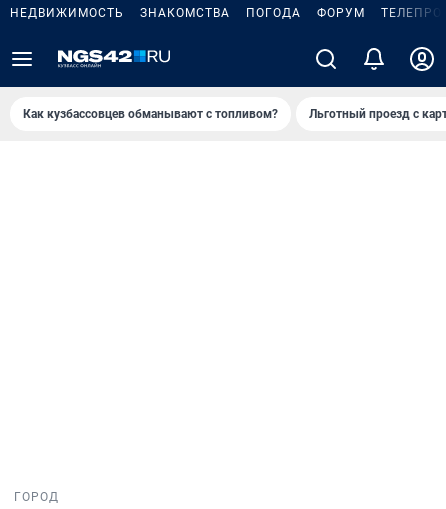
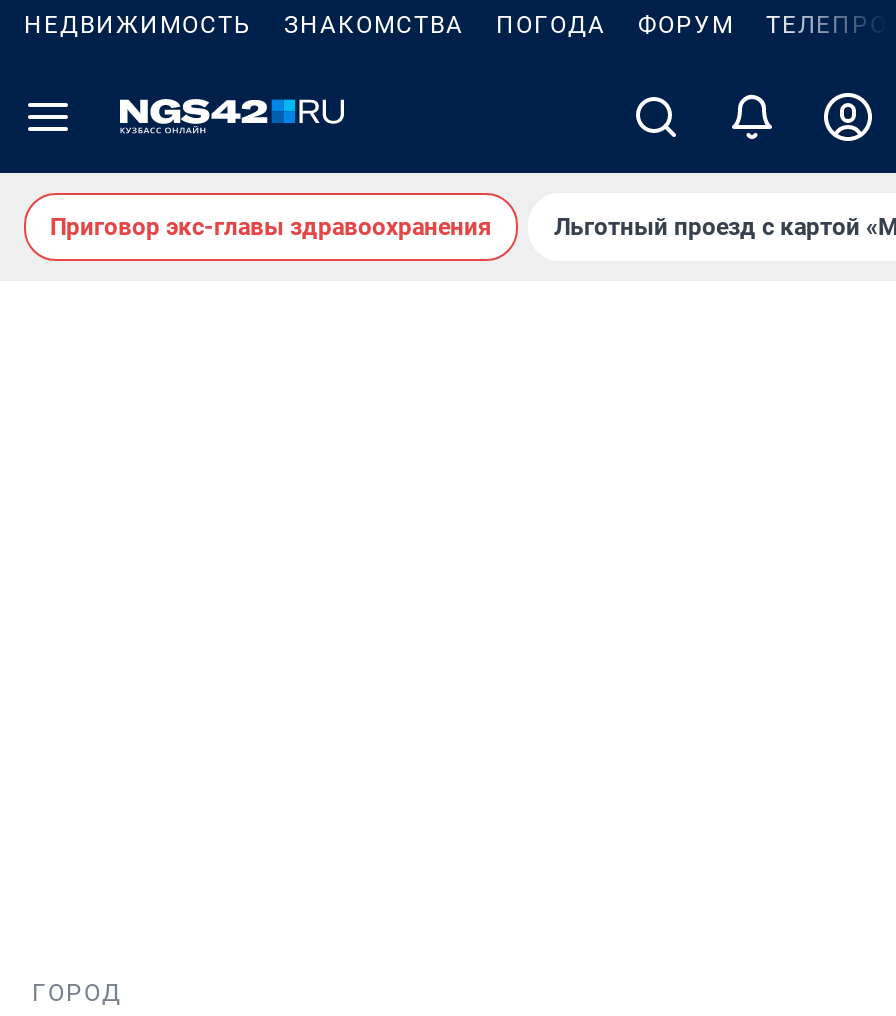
- Как кузбассовцев обманывают с топливом?
+ Приговор экс-главы здравоохранения
